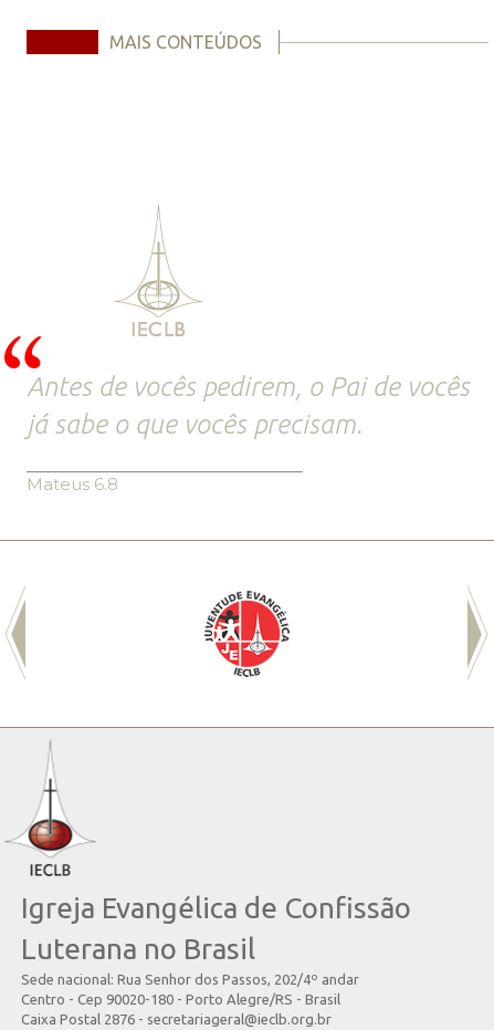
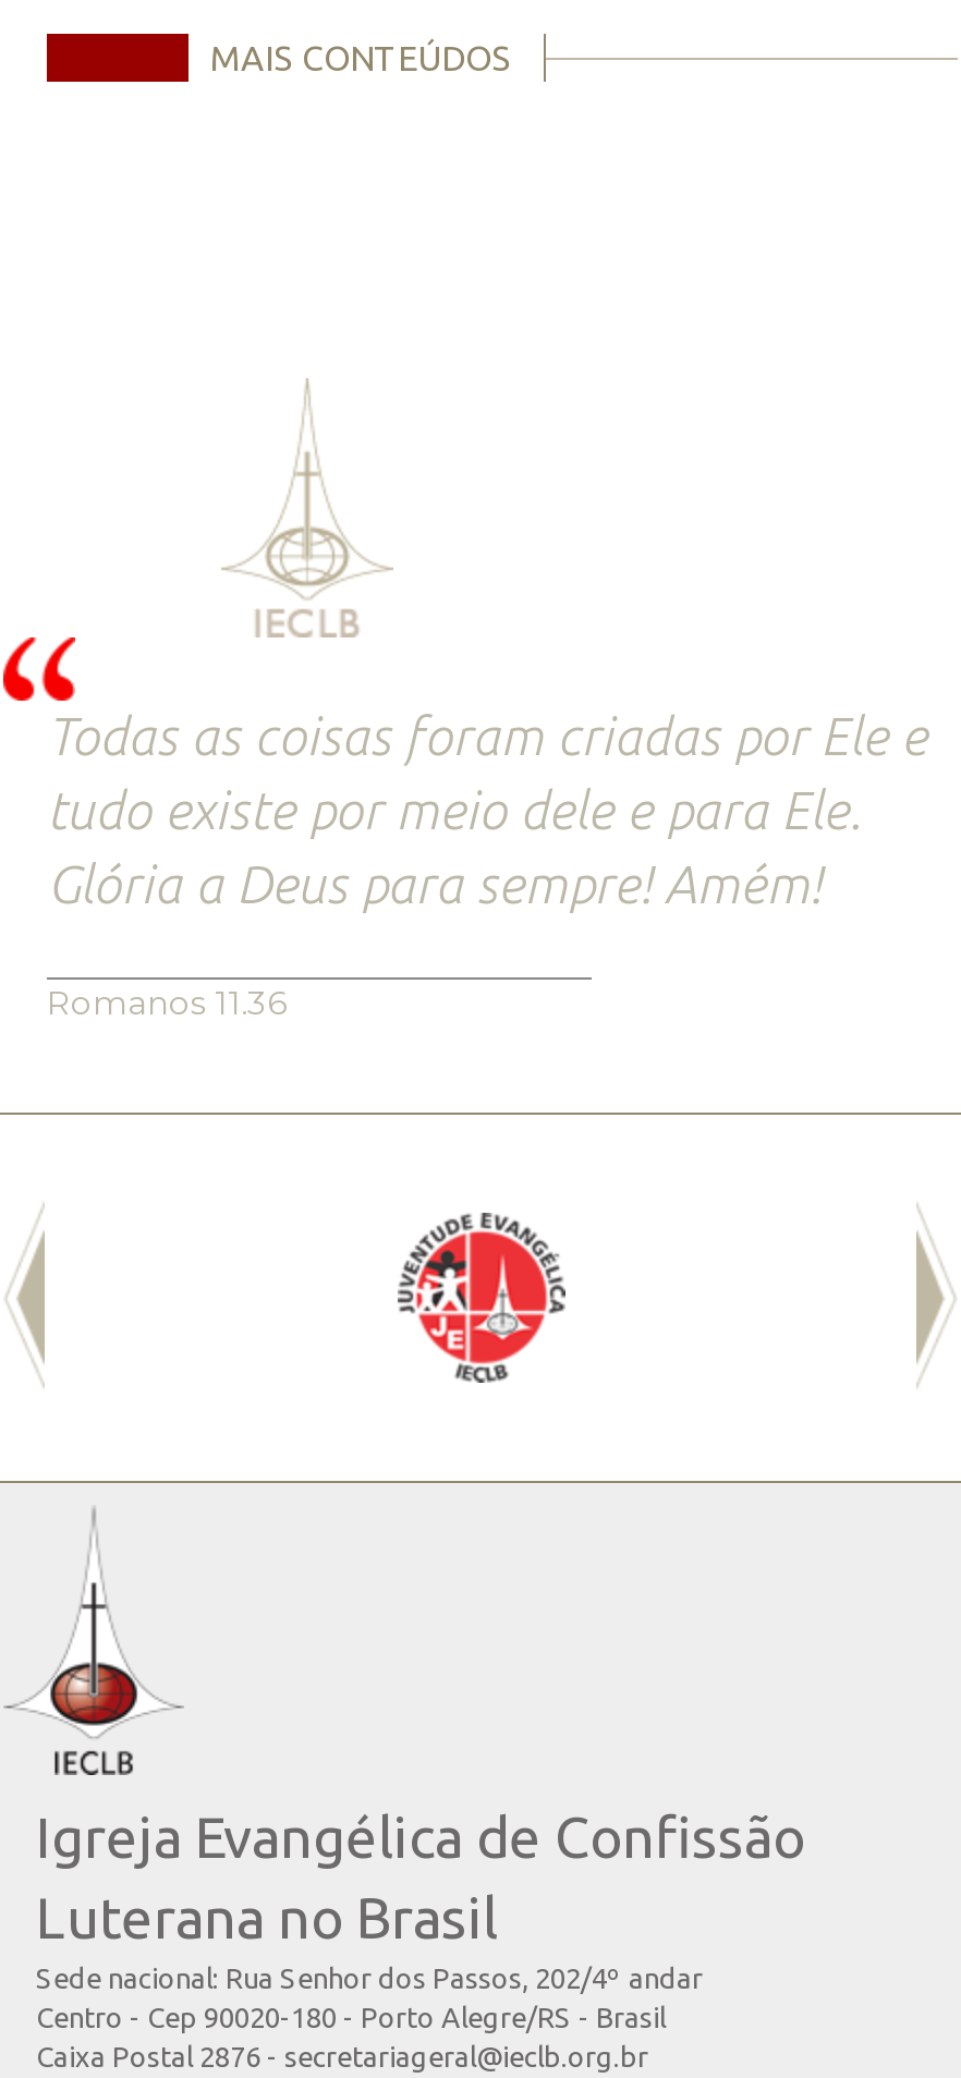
- Antes de vocês pedirem, o Pai de vocês
- já sabe o que vocês precisam.
+ Todas as coisas foram criadas por Ele e
+ tudo existe por meio dele e para Ele.
+ Glória a Deus para sempre! Amém!

- Mateus 6.8
+ Romanos 11.36
